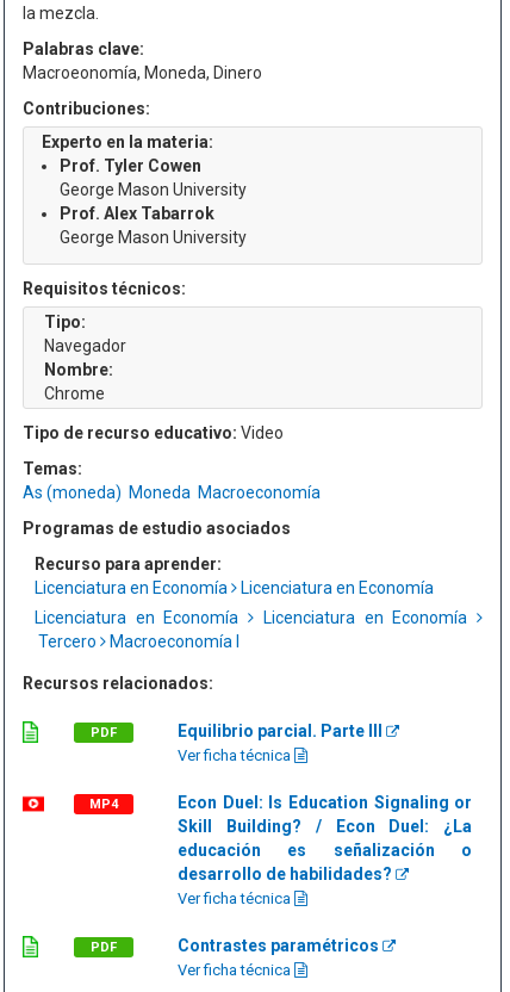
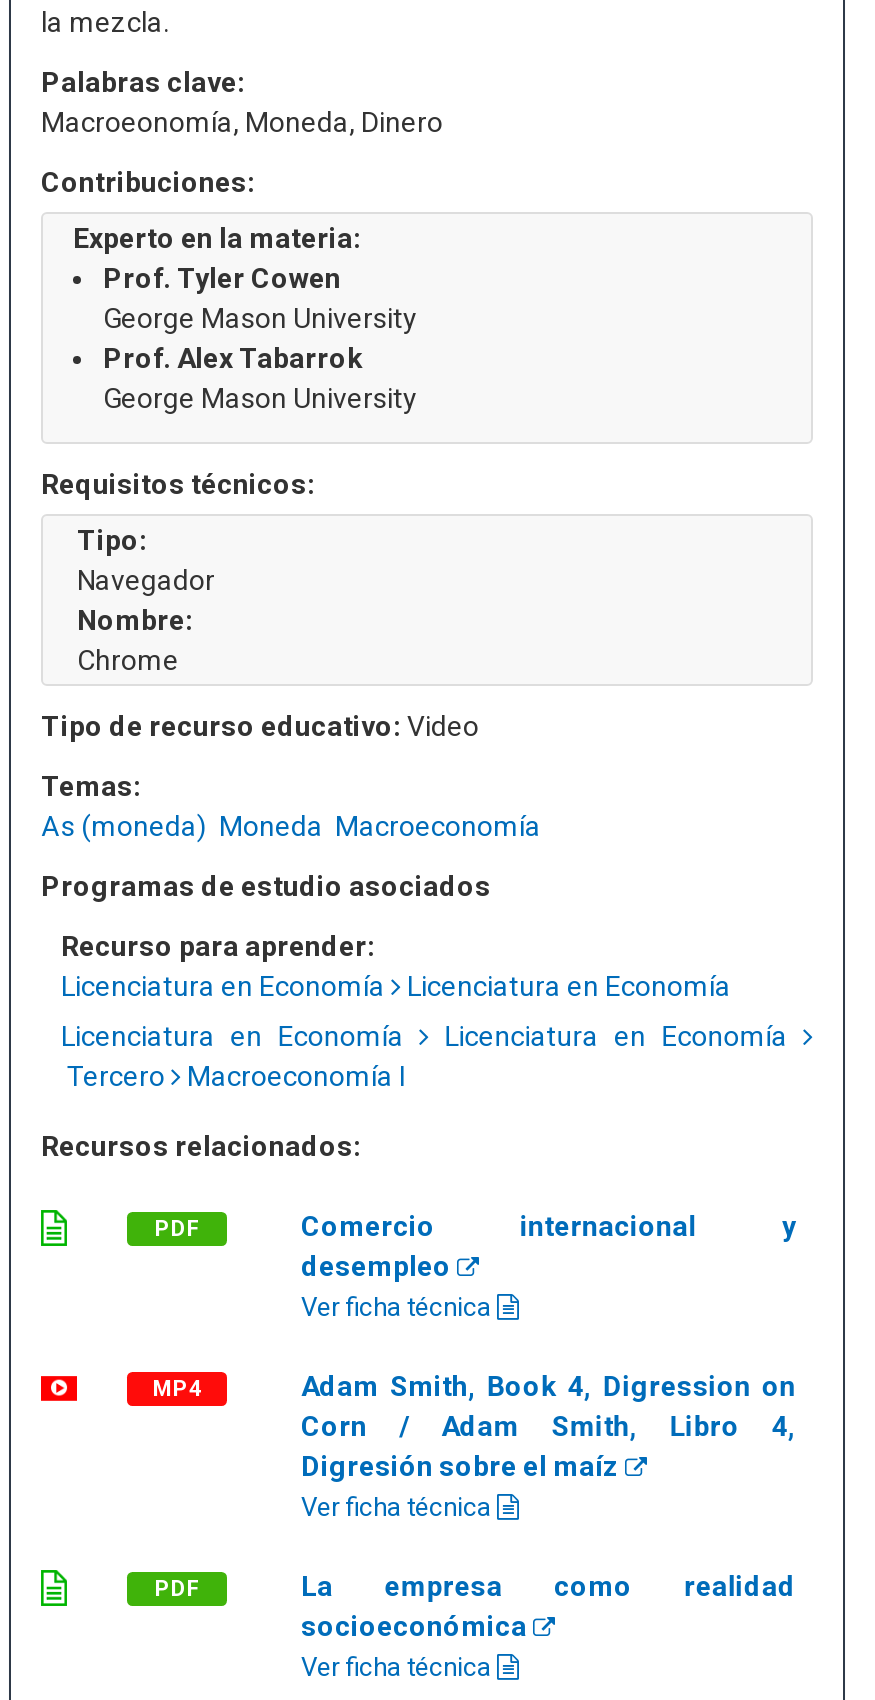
- Equilibrio parcial. Parte III
+ Comercio internacional y
+ desempleo

- Econ Duel: Is Education Signaling or
- Skill Building? / Econ Duel: ¿La
- educación es señalización o
- desarrollo de habilidades?
+ Adam Smith, Book 4, Digression on
+ Corn / Adam Smith, Libro 4,
+ Digresión sobre el maíz

- Contrastes paramétricos
+ La empresa como realidad
+ socioeconómica
